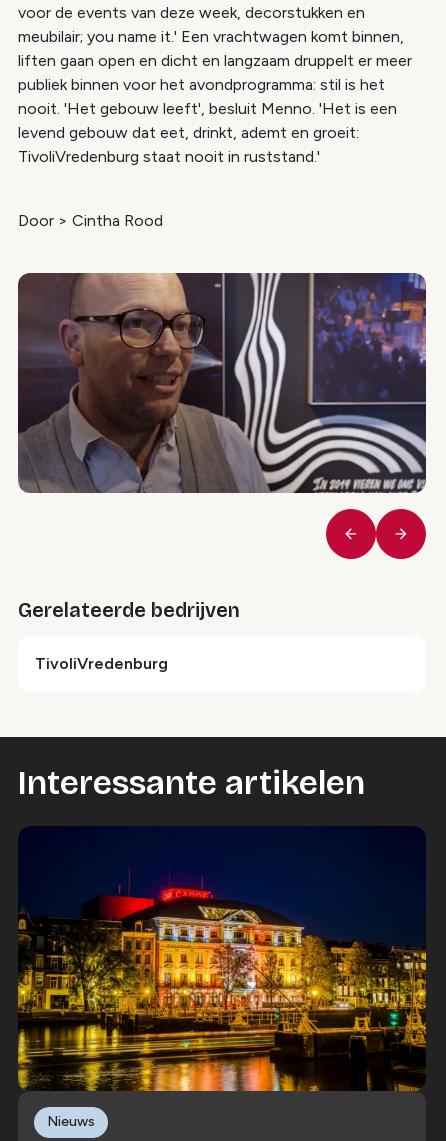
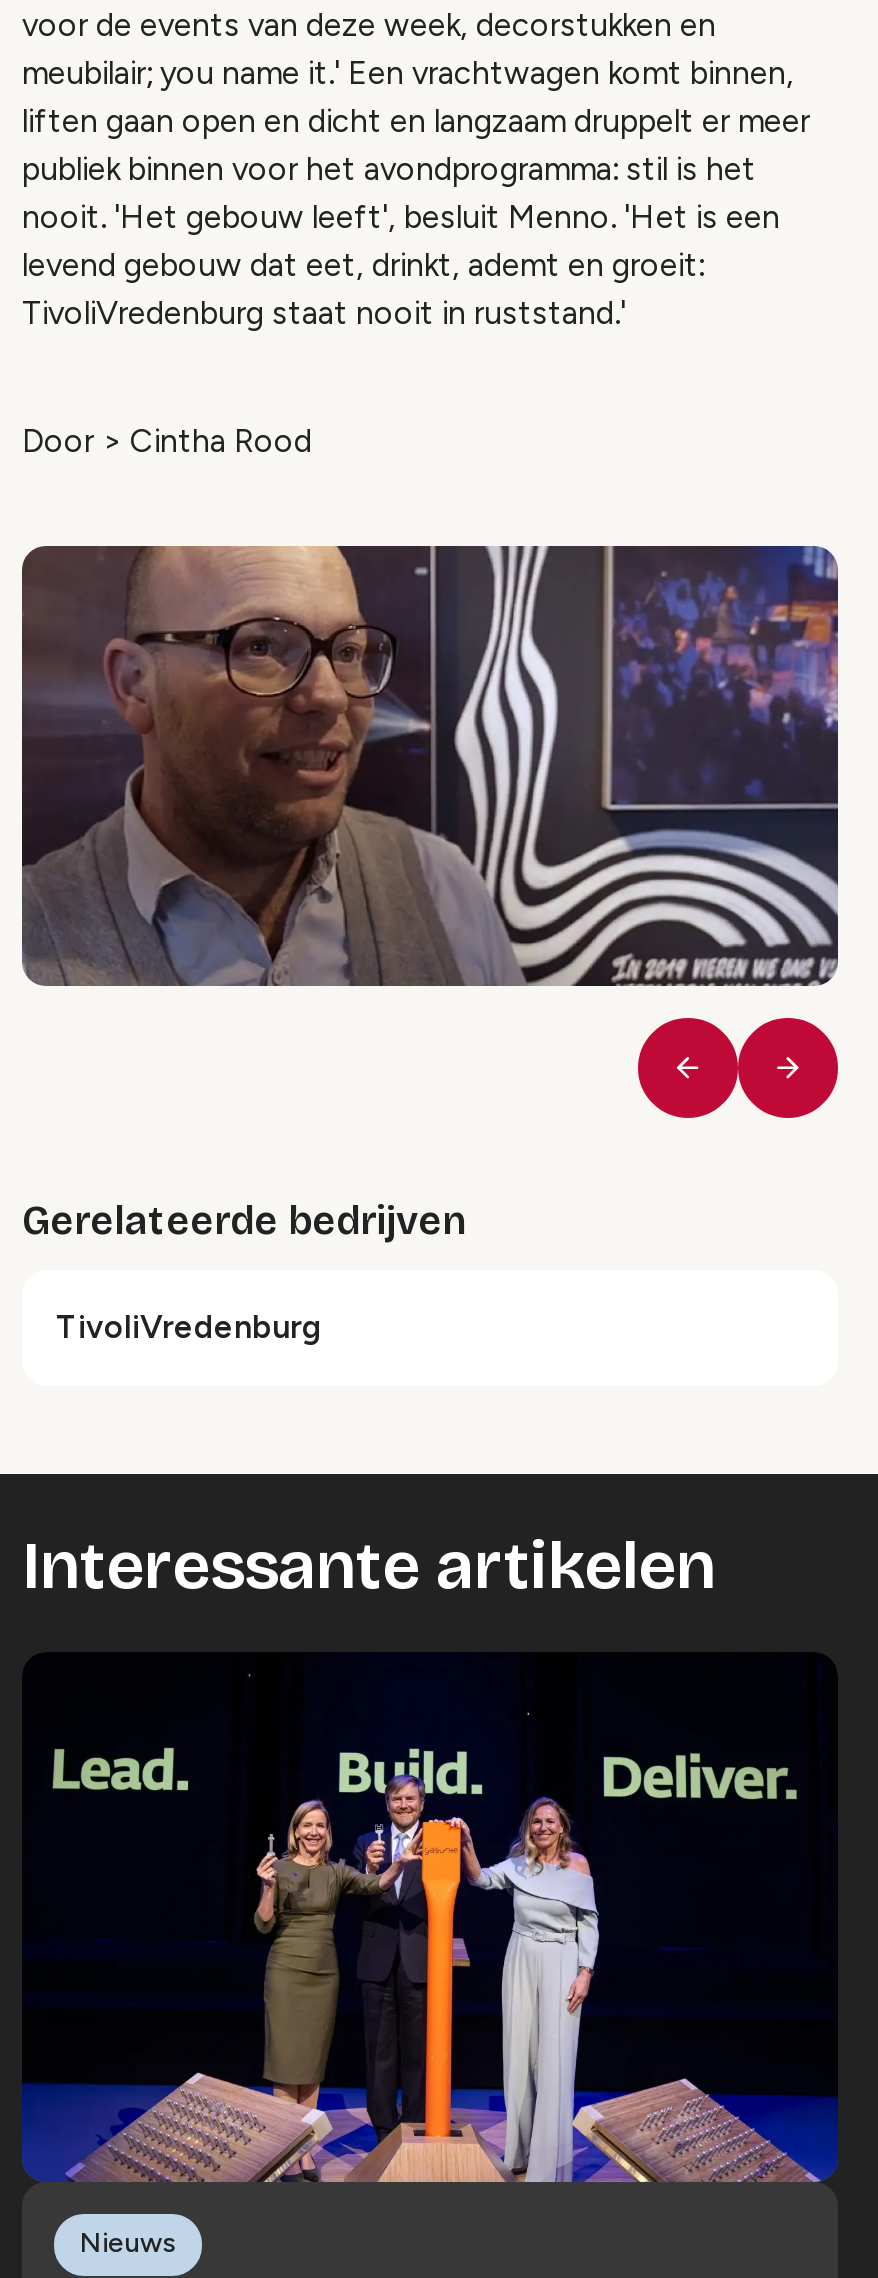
- [image]
+ [image]
